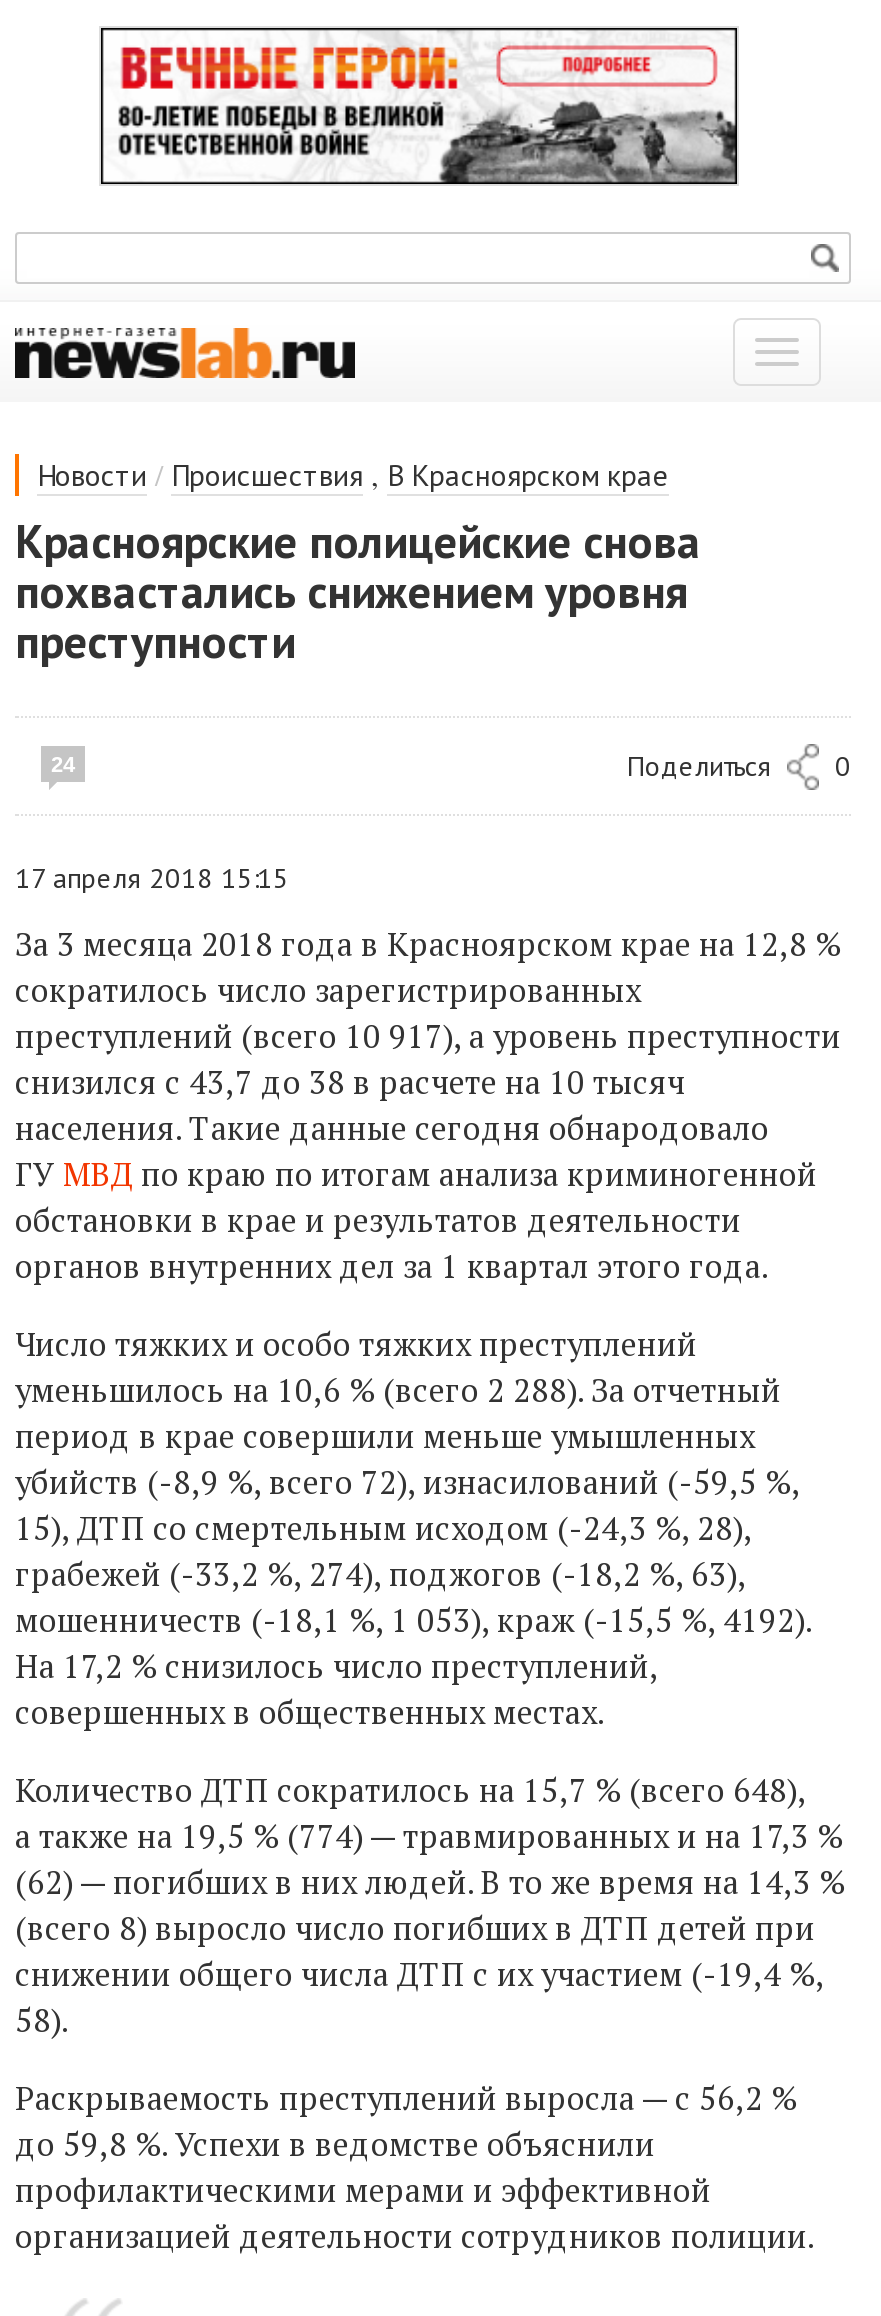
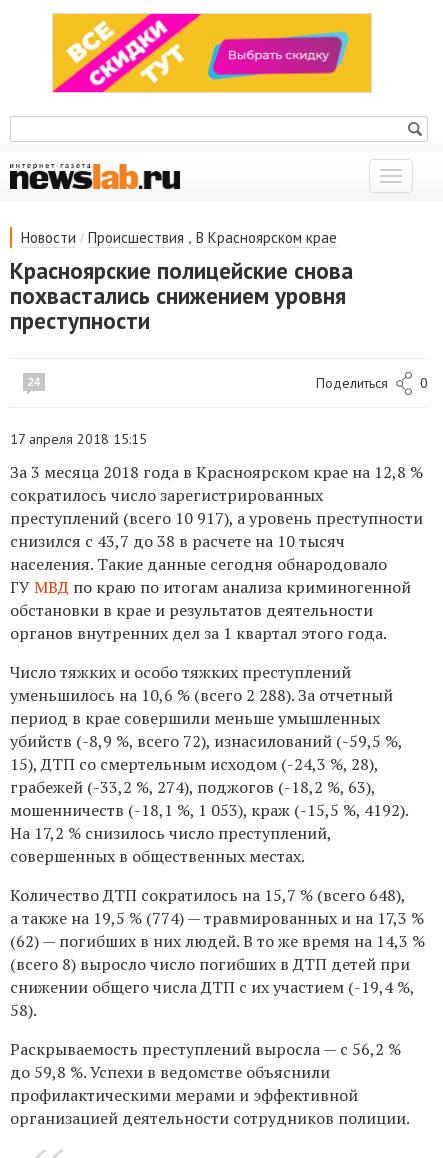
- [image]
+ [image]
